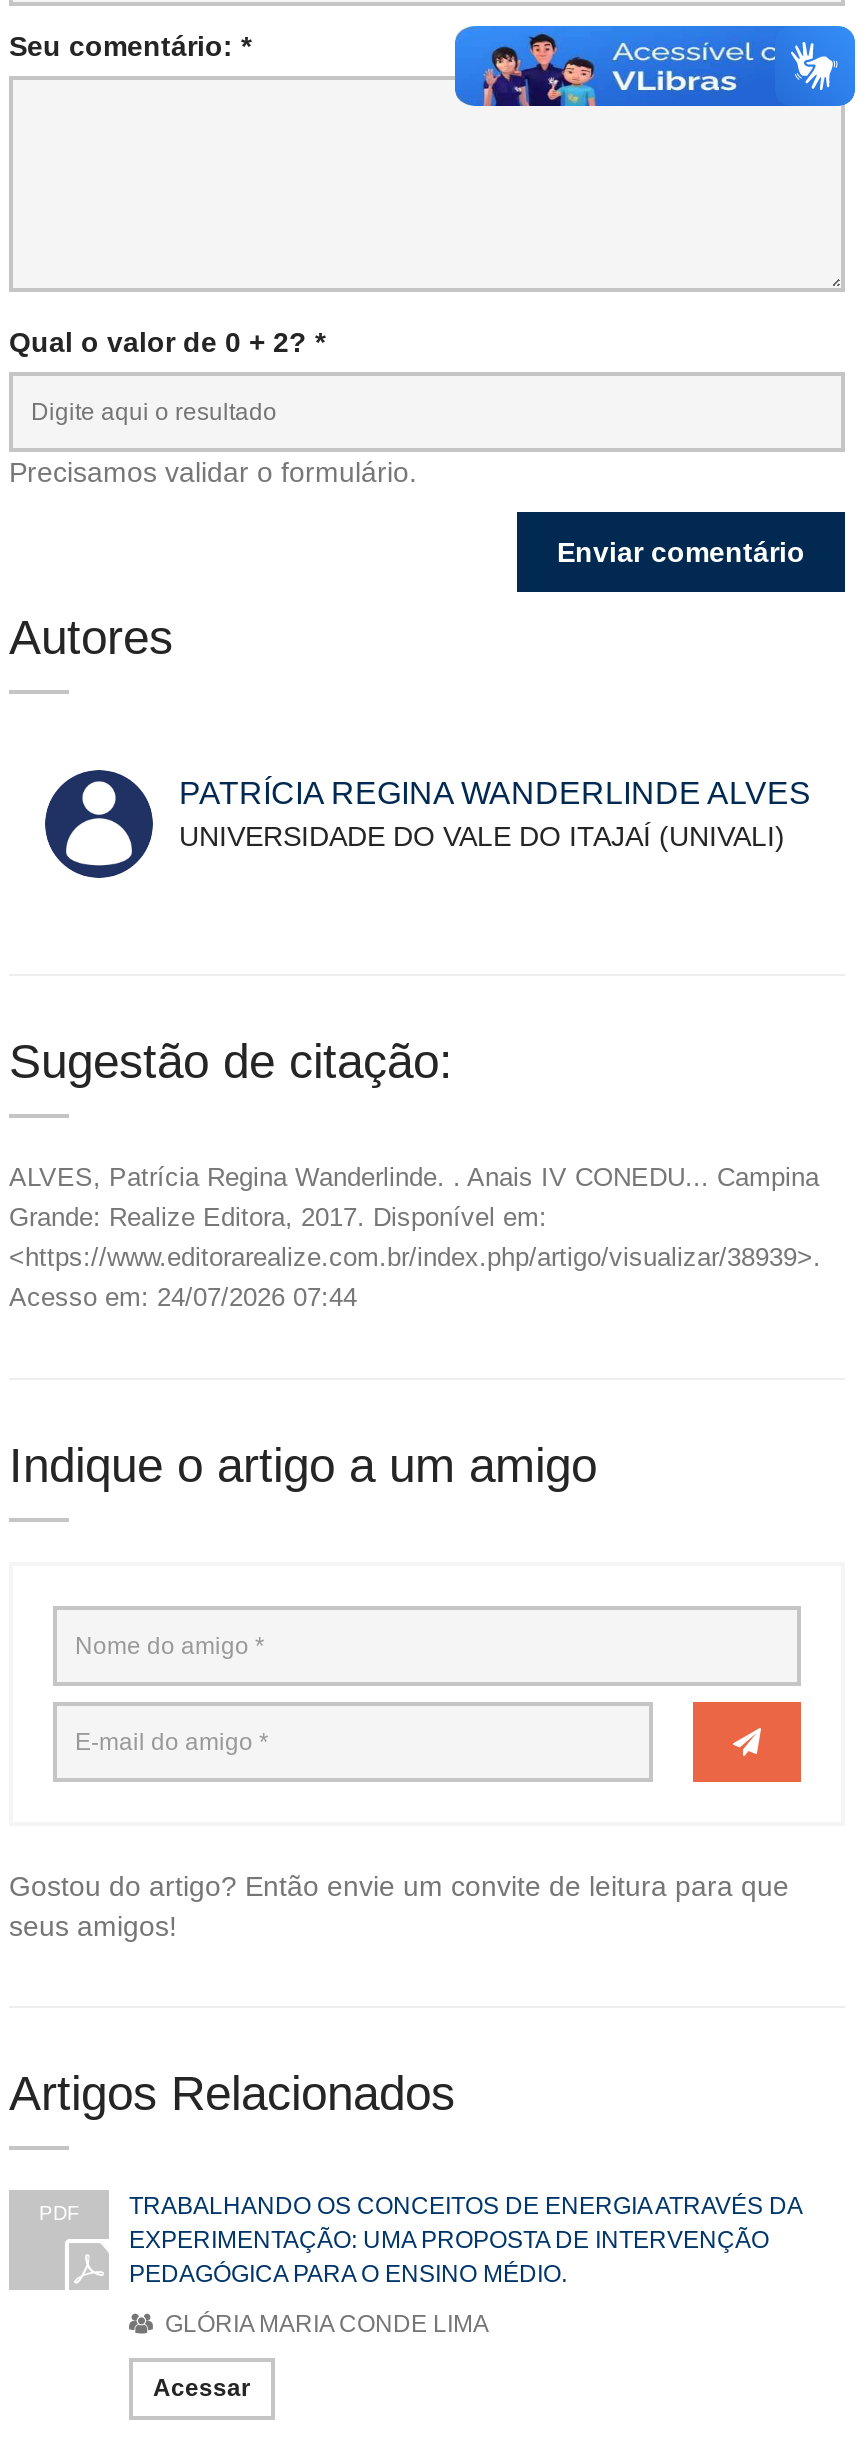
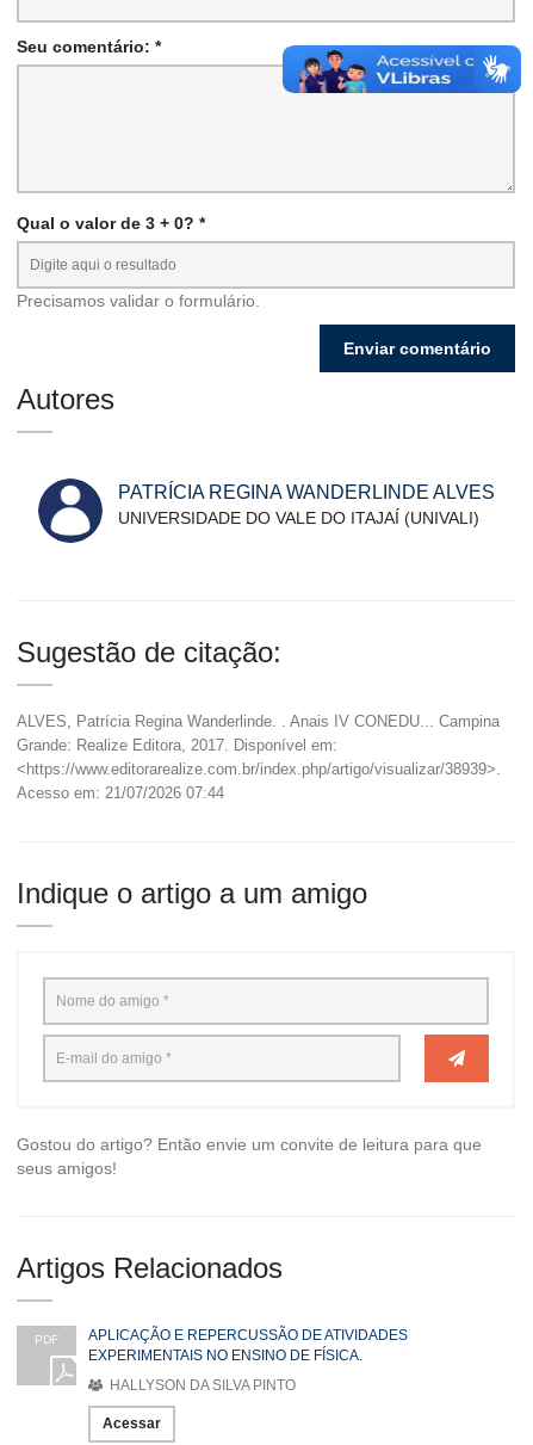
- [image]
+ [image]

- Qual o valor de 0 + 2? *
+ Qual o valor de 3 + 0? *

- Acesso em: 24/07/2026 07:44
+ Acesso em: 21/07/2026 07:44

- TRABALHANDO OS CONCEITOS DE ENERGIA ATRAVÉS DA
- EXPERIMENTAÇÃO: UMA PROPOSTA DE INTERVENÇÃO
- PEDAGÓGICA PARA O ENSINO MÉDIO.
+ APLICAÇÃO E REPERCUSSÃO DE ATIVIDADES
+ EXPERIMENTAIS NO ENSINO DE FÍSICA.

- GLÓRIA MARIA CONDE LIMA
+ HALLYSON DA SILVA PINTO
